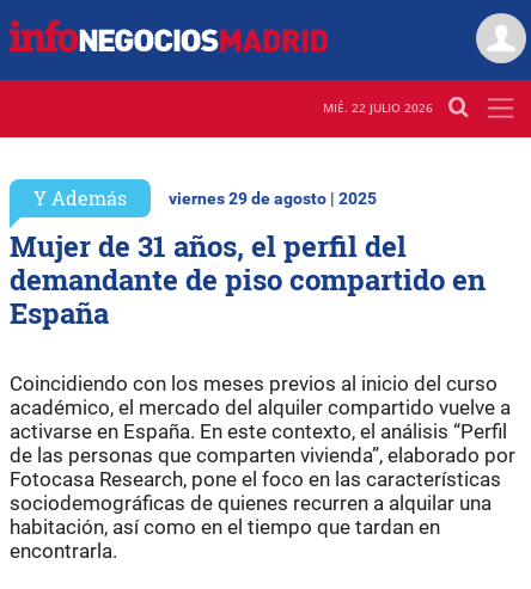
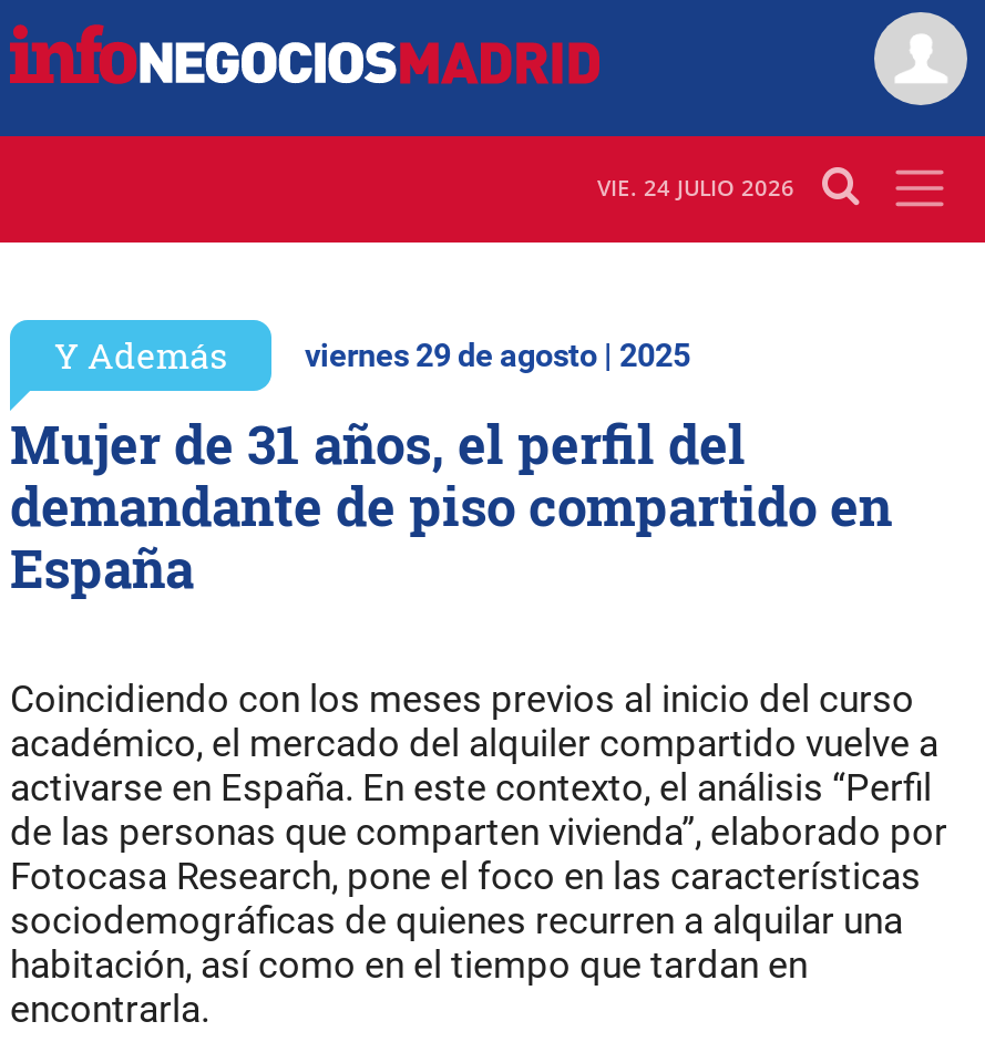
- MIÉ. 22 JULIO 2026
+ VIE. 24 JULIO 2026
